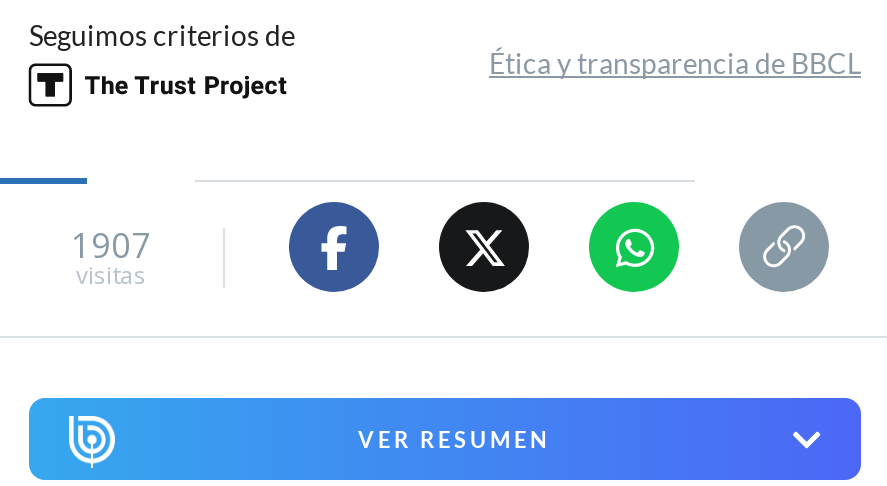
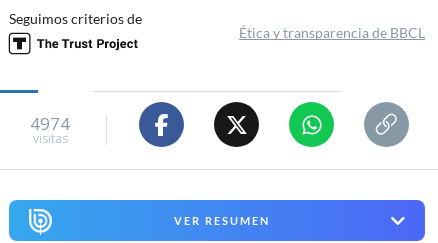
- 1907
+ 4974
